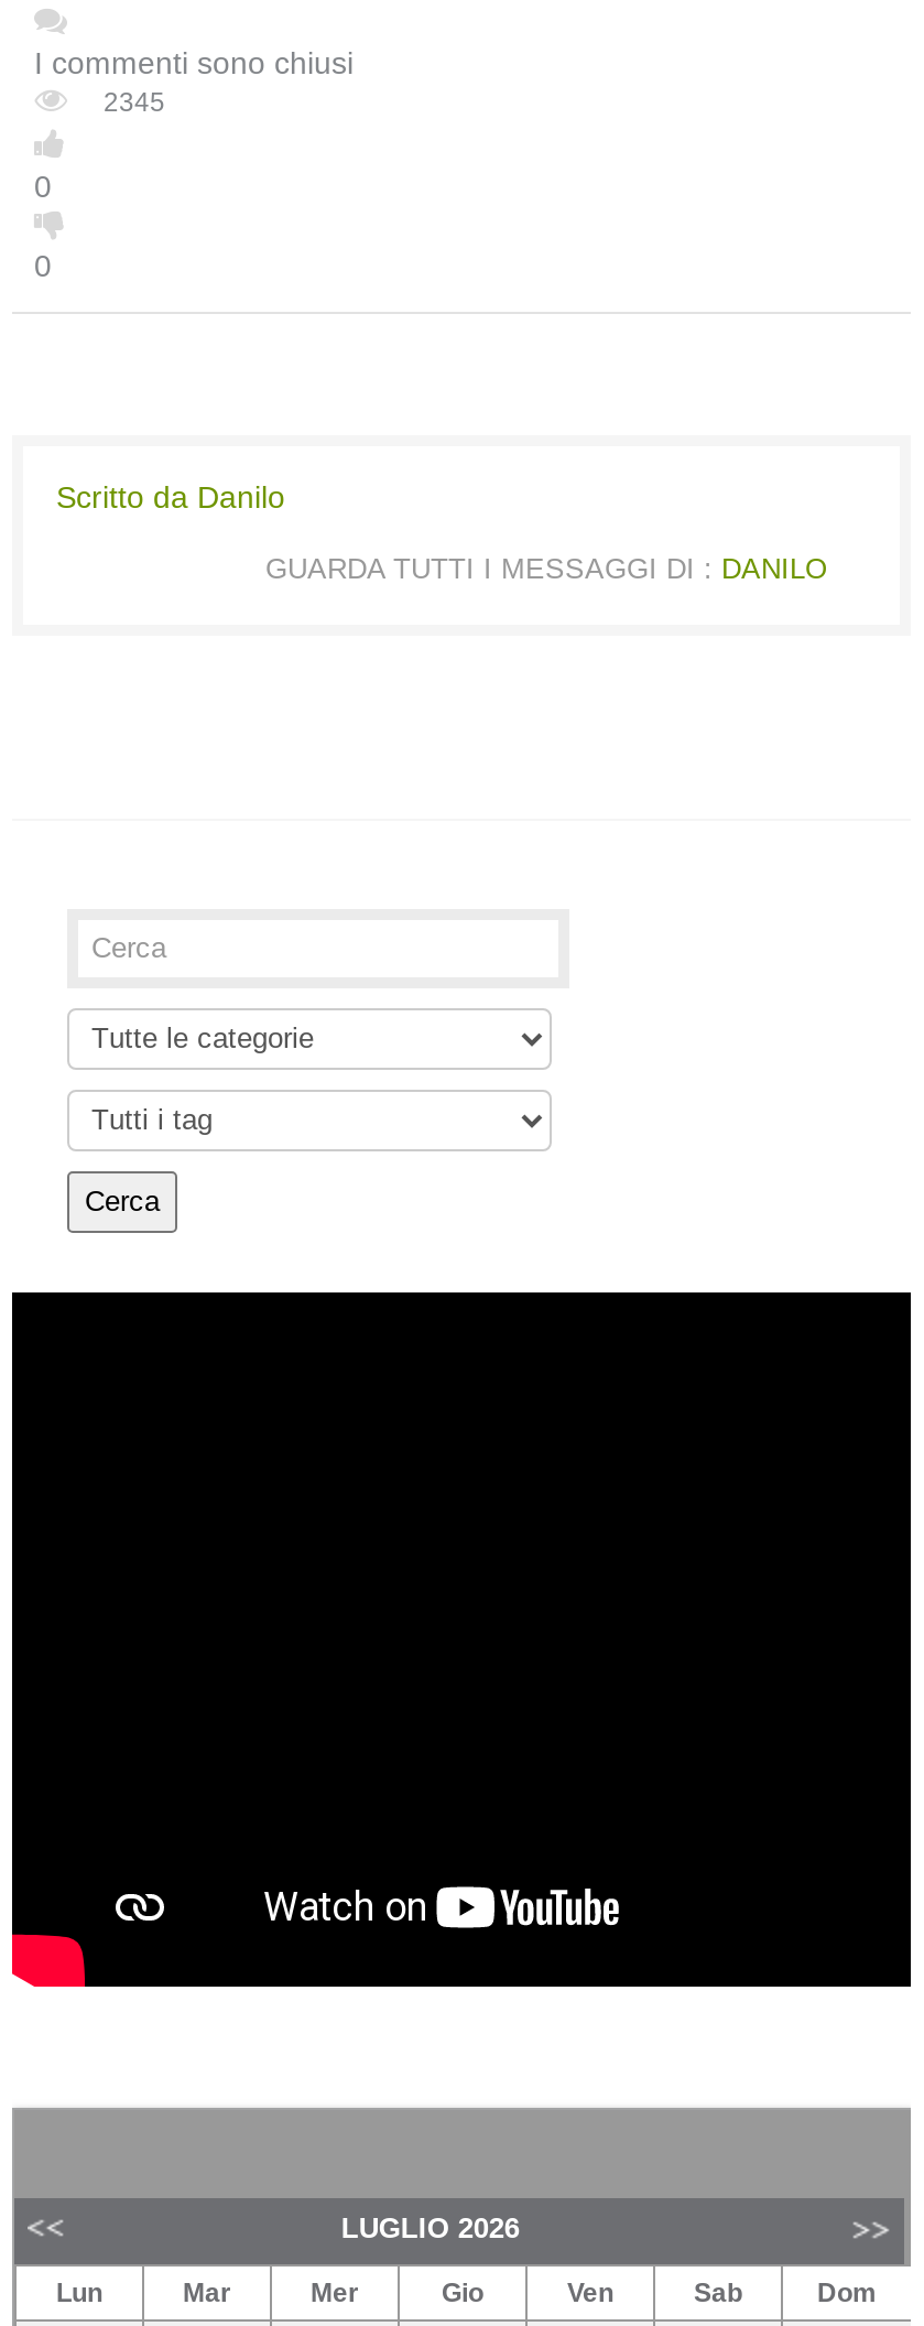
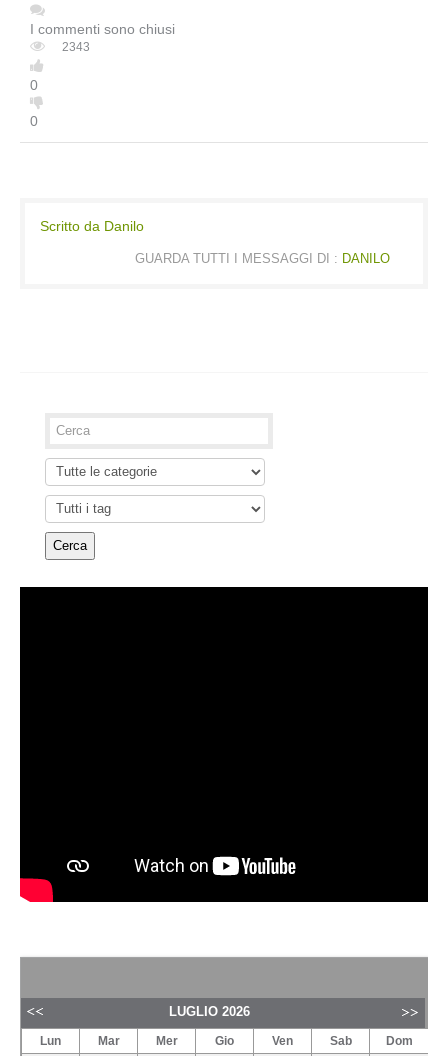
- 2345
+ 2343
